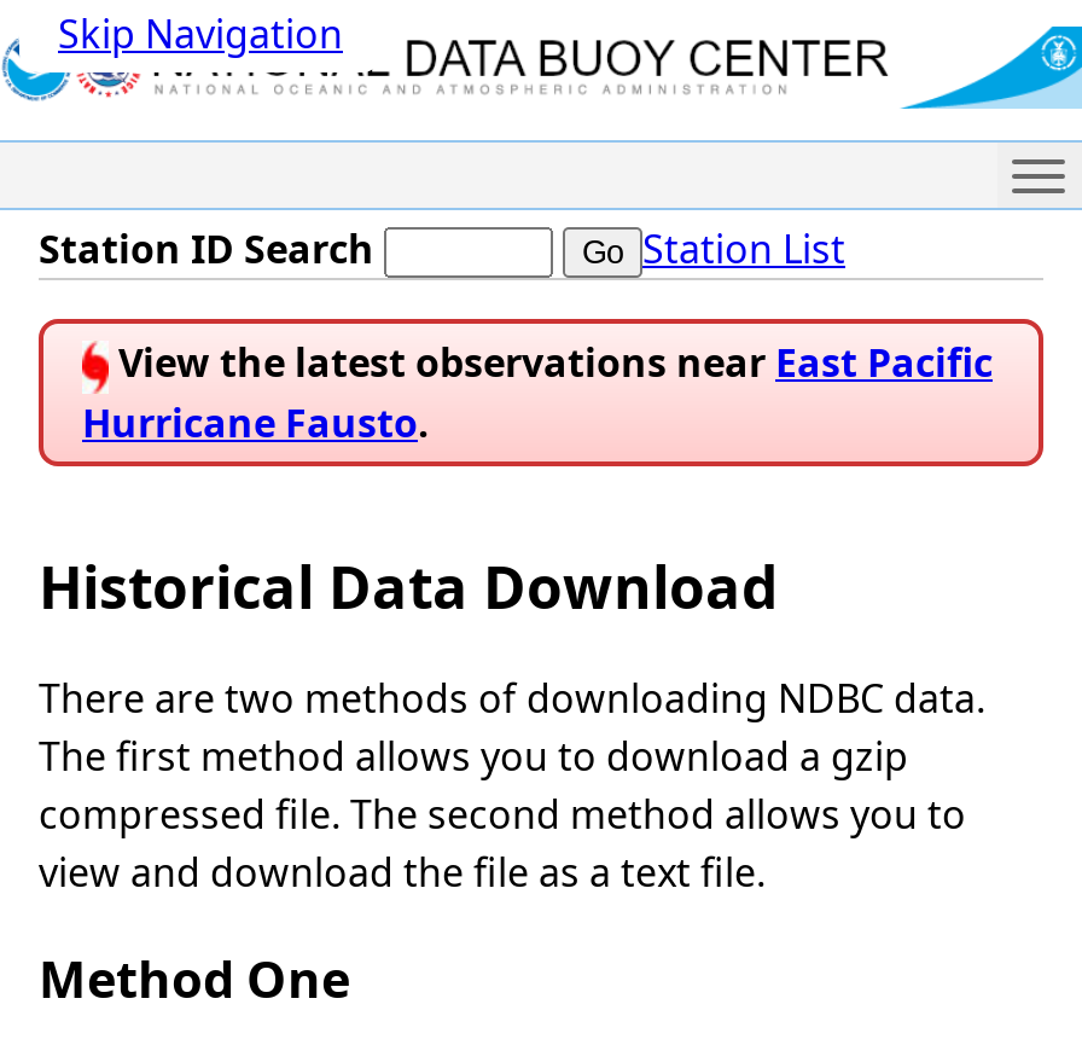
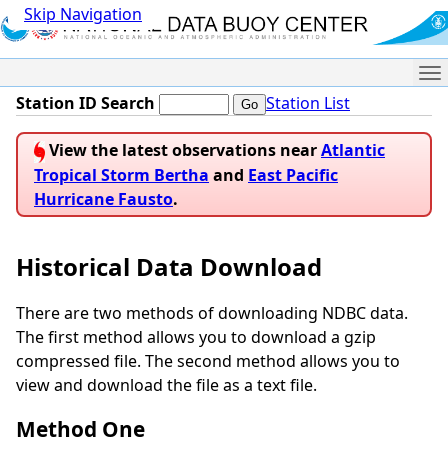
- View the latest observations near East Pacific
+ View the latest observations near Atlantic
+ Tropical Storm Bertha and East Pacific
